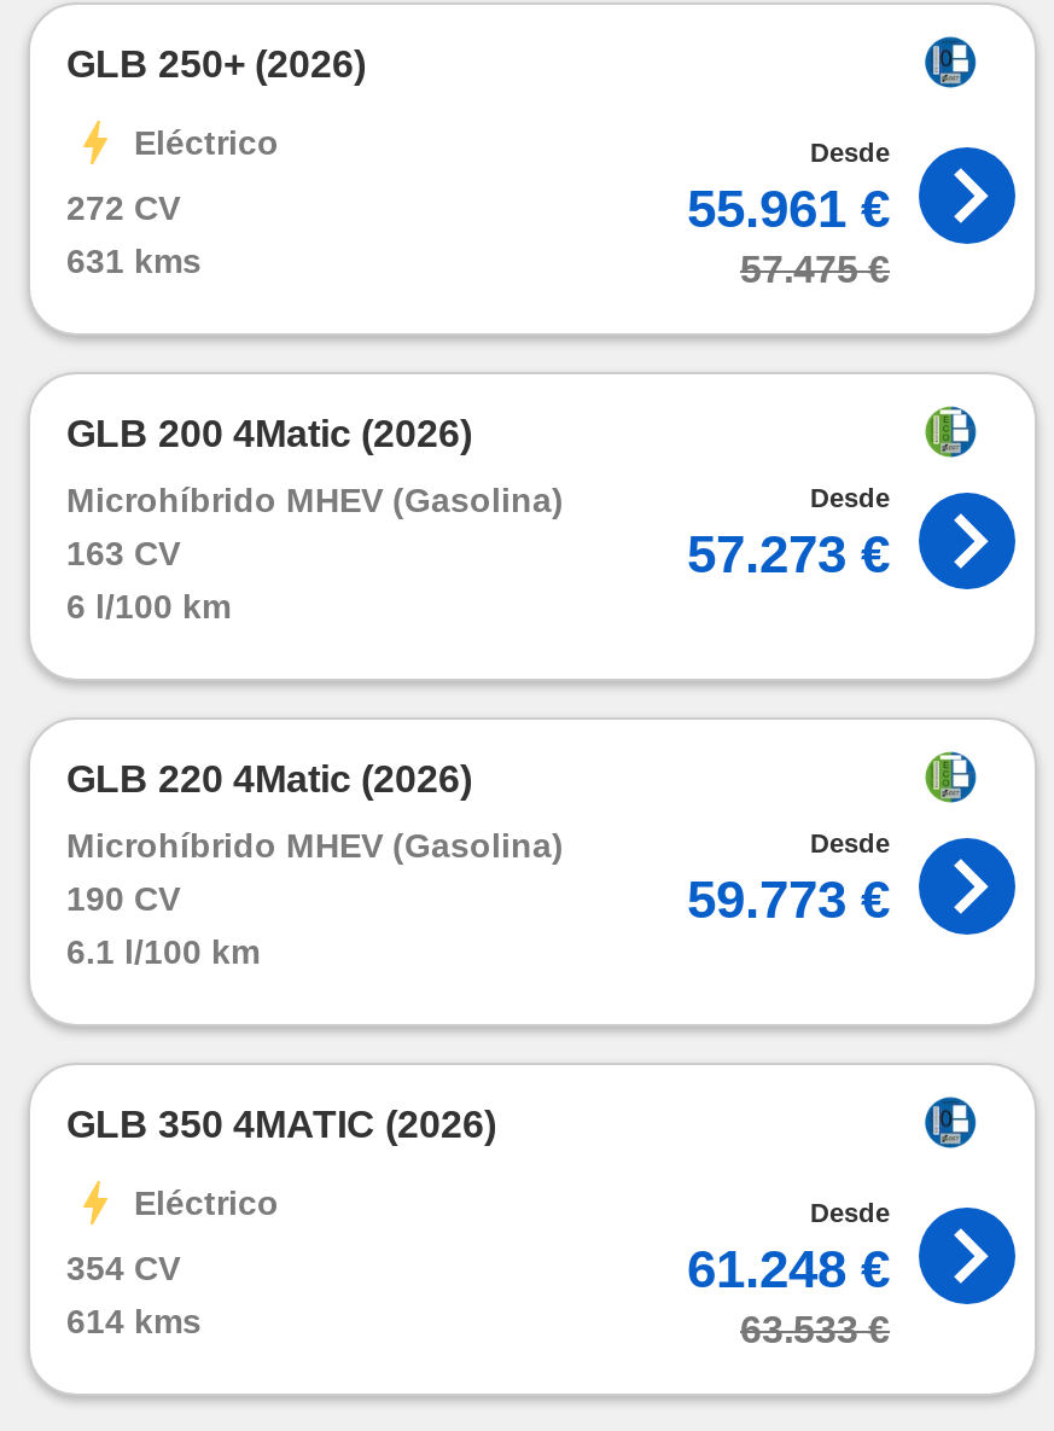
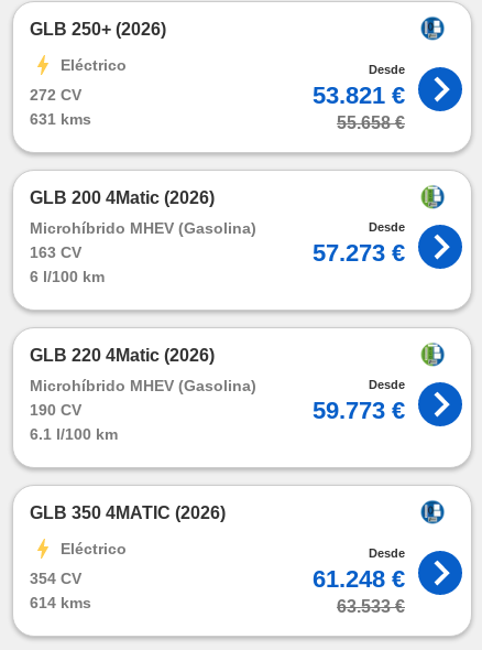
- 55.961 €
+ 53.821 €

- 57.475 €
+ 55.658 €
